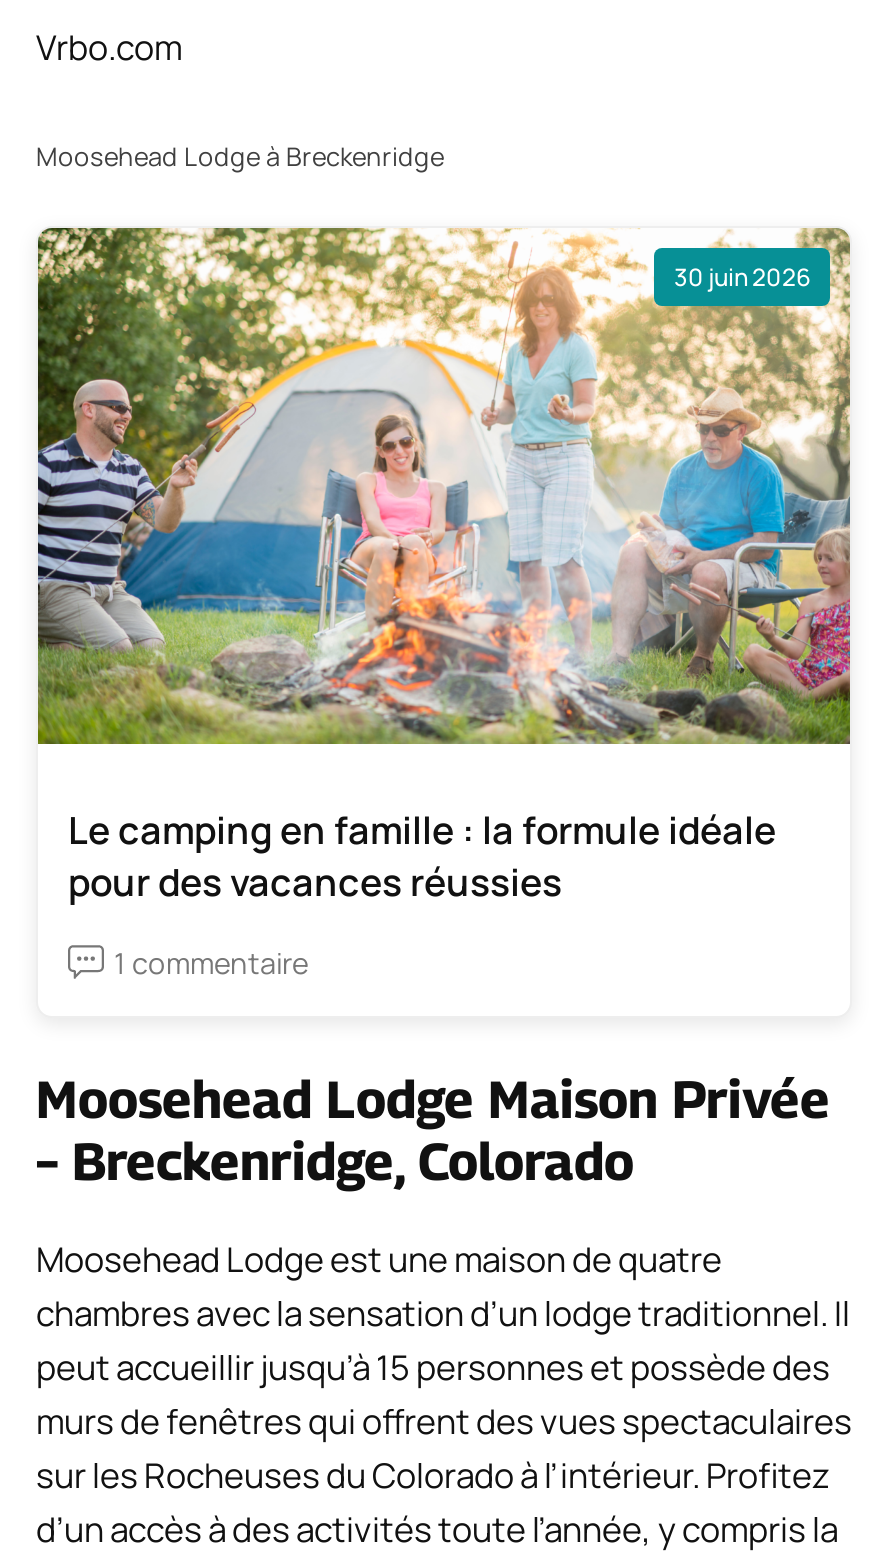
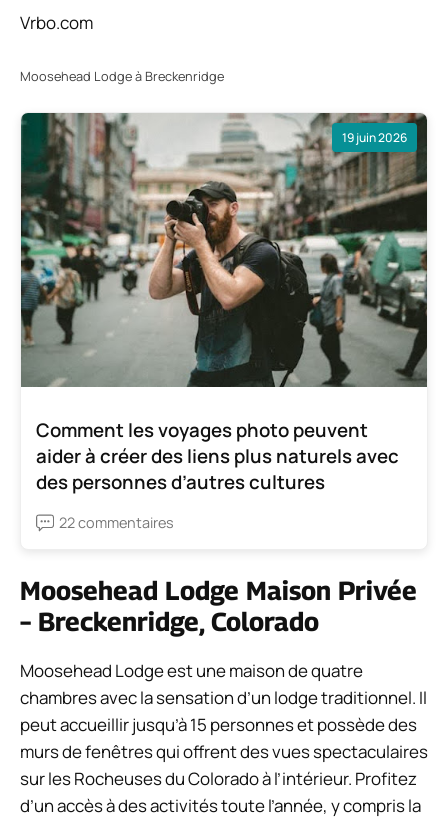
- [image]
- 30 juin 2026
+ [image]
+ 19 juin 2026

- Le camping en famille : la formule idéale
- pour des vacances réussies
+ Comment les voyages photo peuvent
+ aider à créer des liens plus naturels avec
+ des personnes d’autres cultures

- 1 commentaire
+ 22 commentaires
